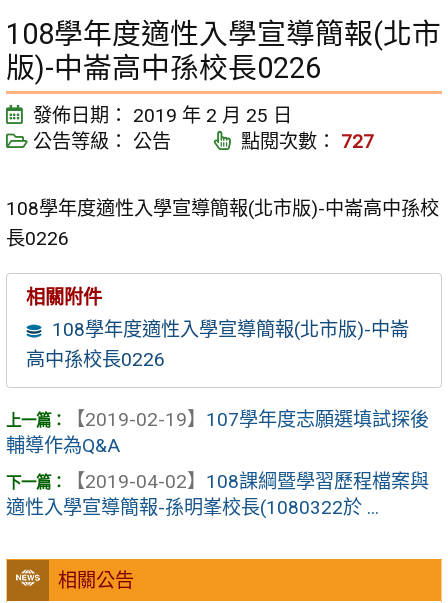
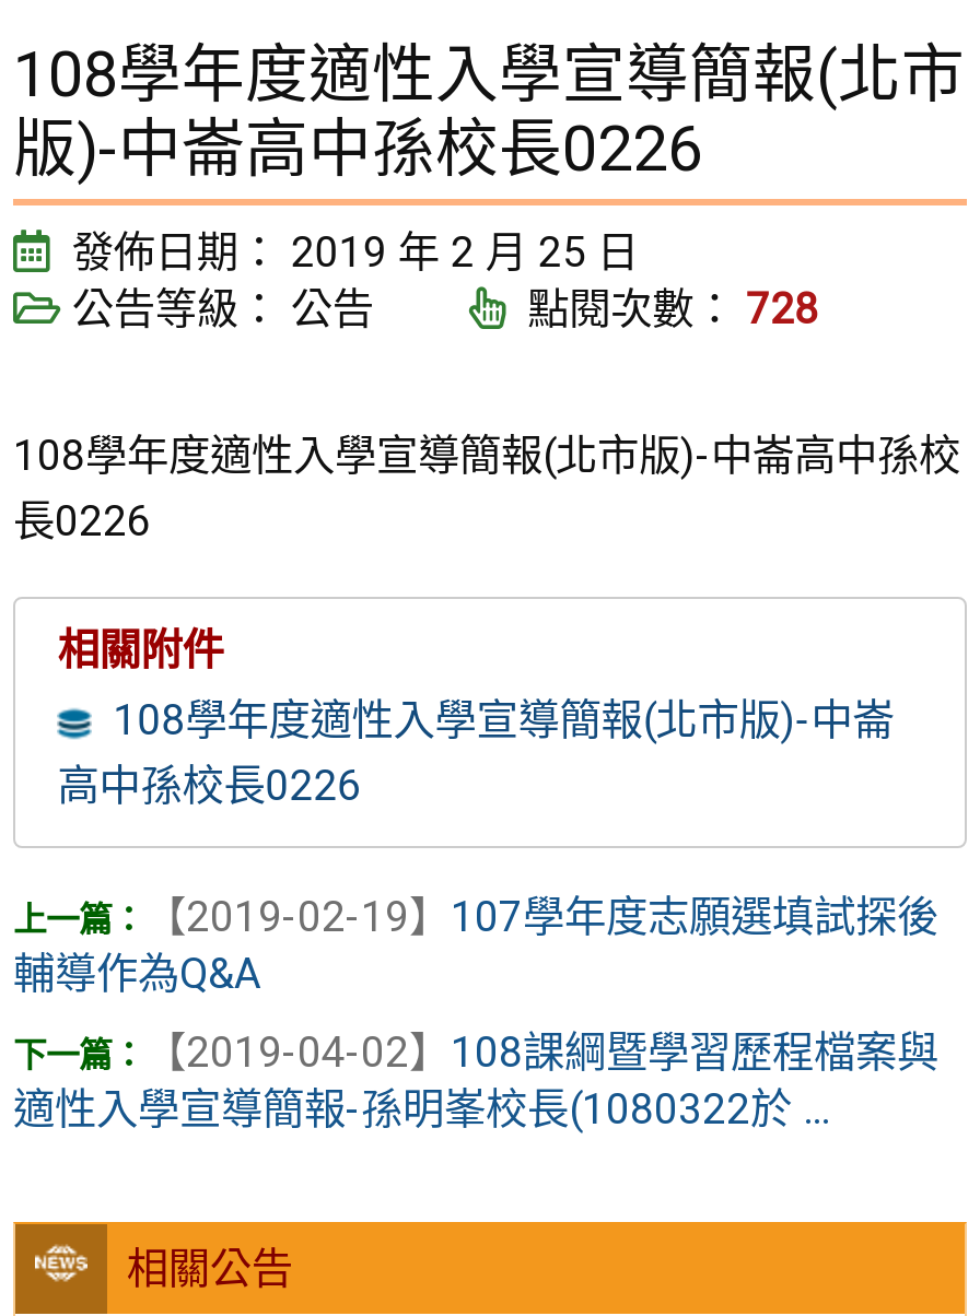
- 點閱次數： 727
+ 點閱次數： 728
